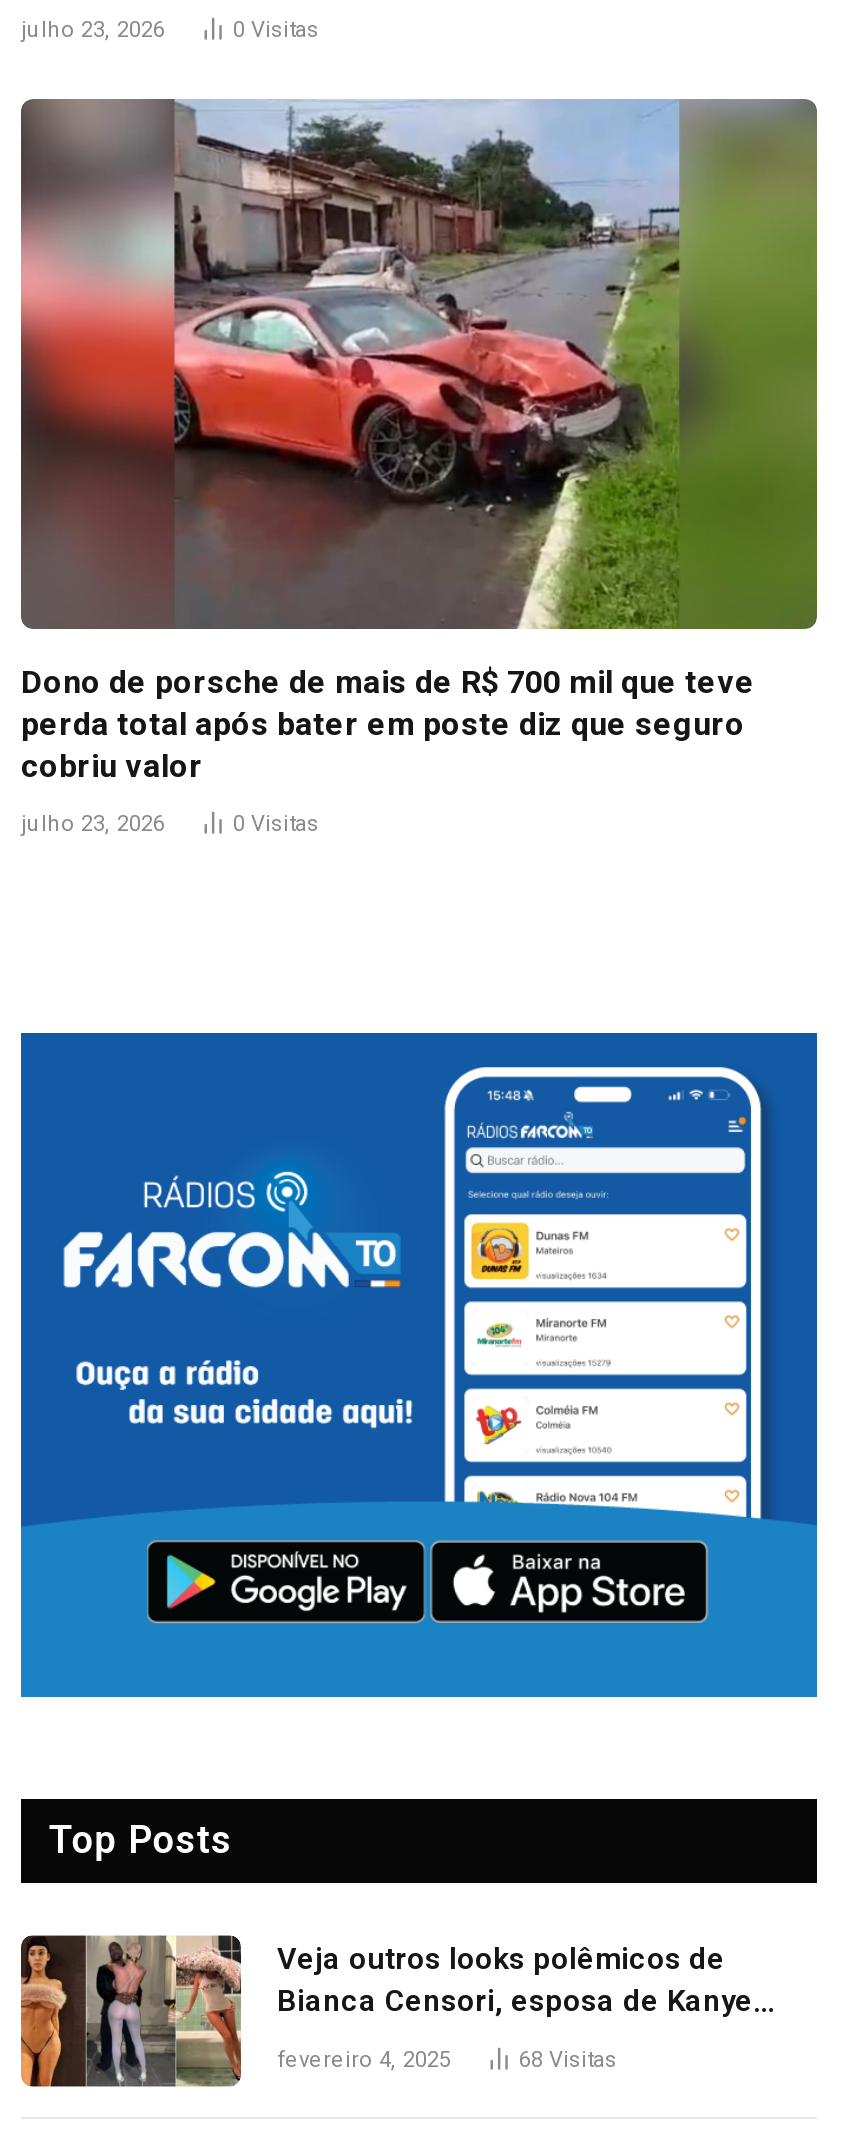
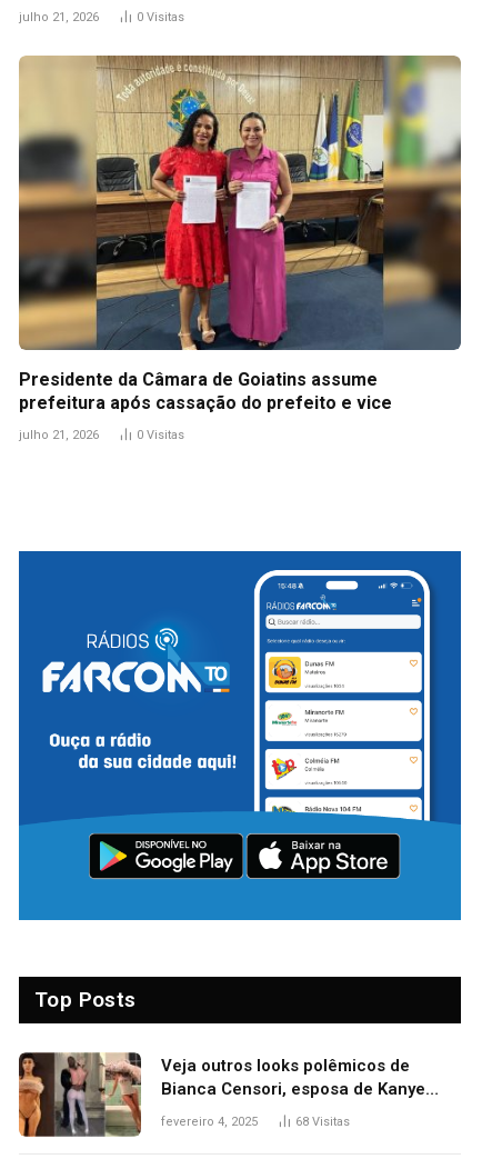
- julho 23, 2026
+ julho 21, 2026

- [image]
- Dono de porsche de mais de R$ 700 mil que teve
- perda total após bater em poste diz que seguro
- cobriu valor
+ [image]
+ Presidente da Câmara de Goiatins assume
+ prefeitura após cassação do prefeito e vice

- julho 23, 2026
+ julho 21, 2026
